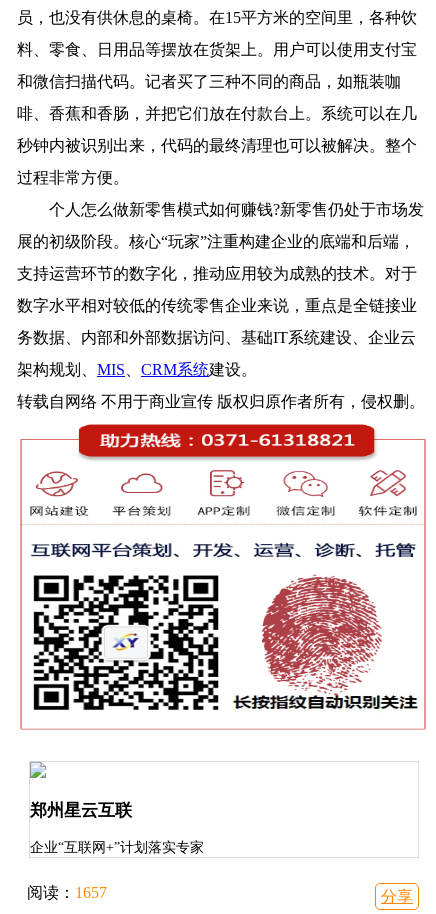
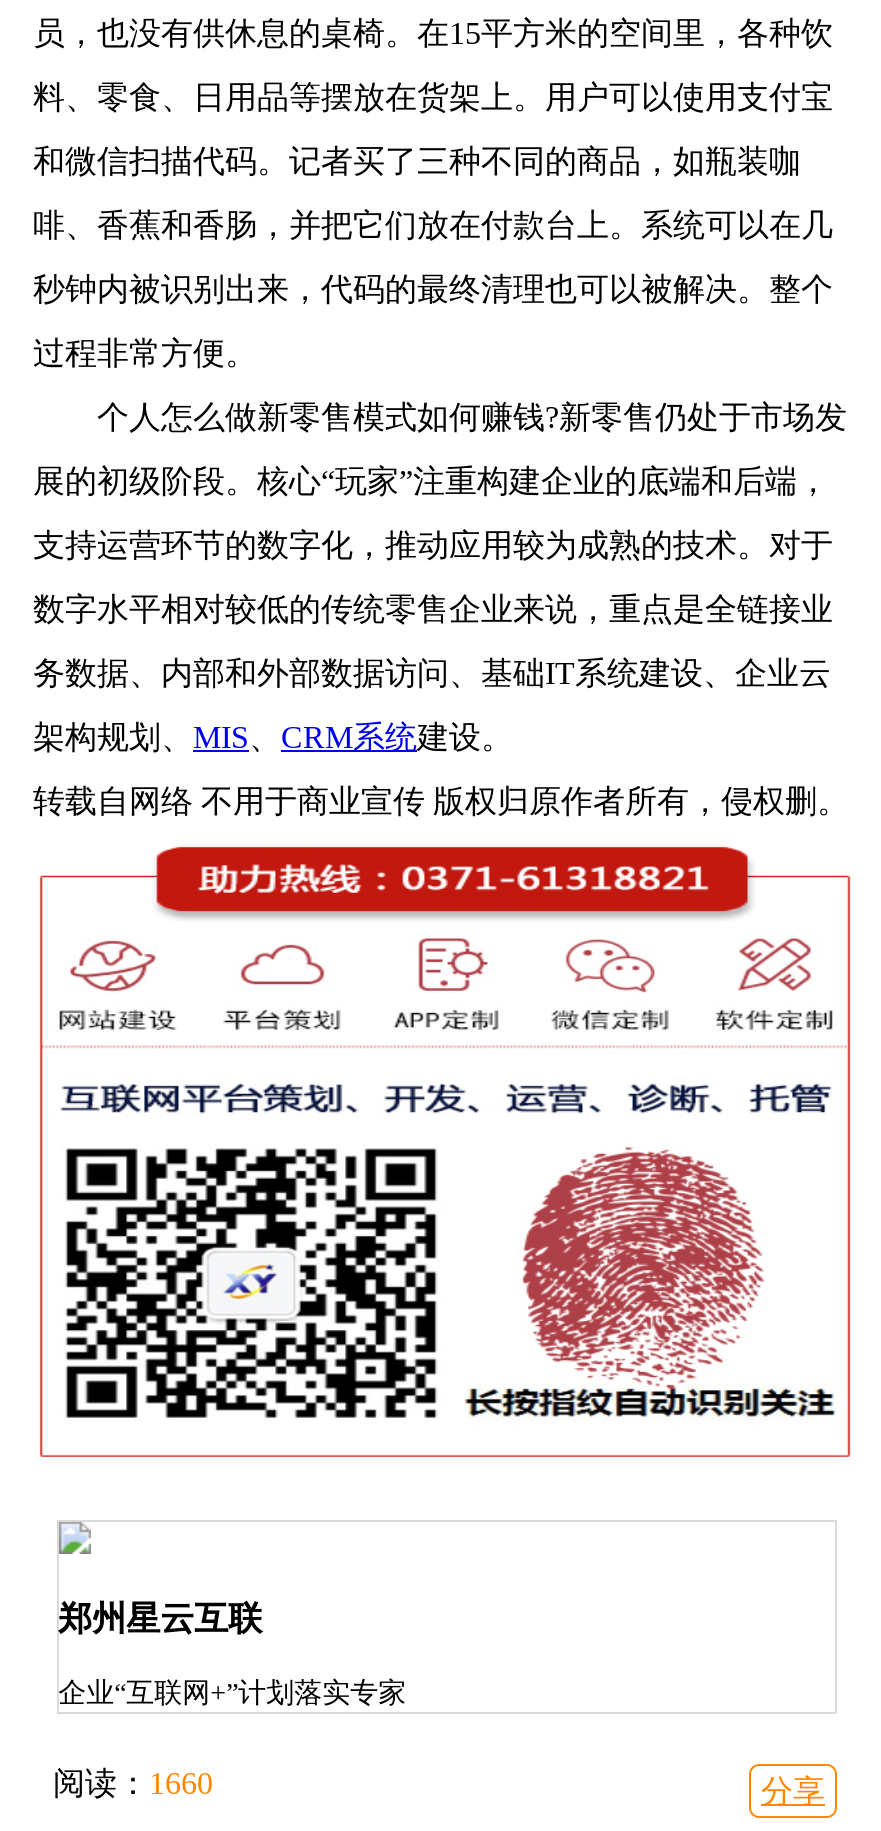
- 阅读：1657
+ 阅读：1660
